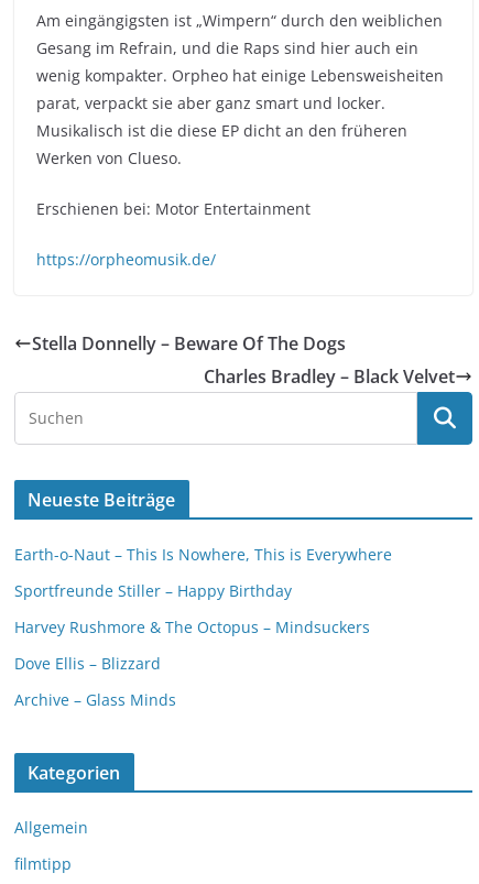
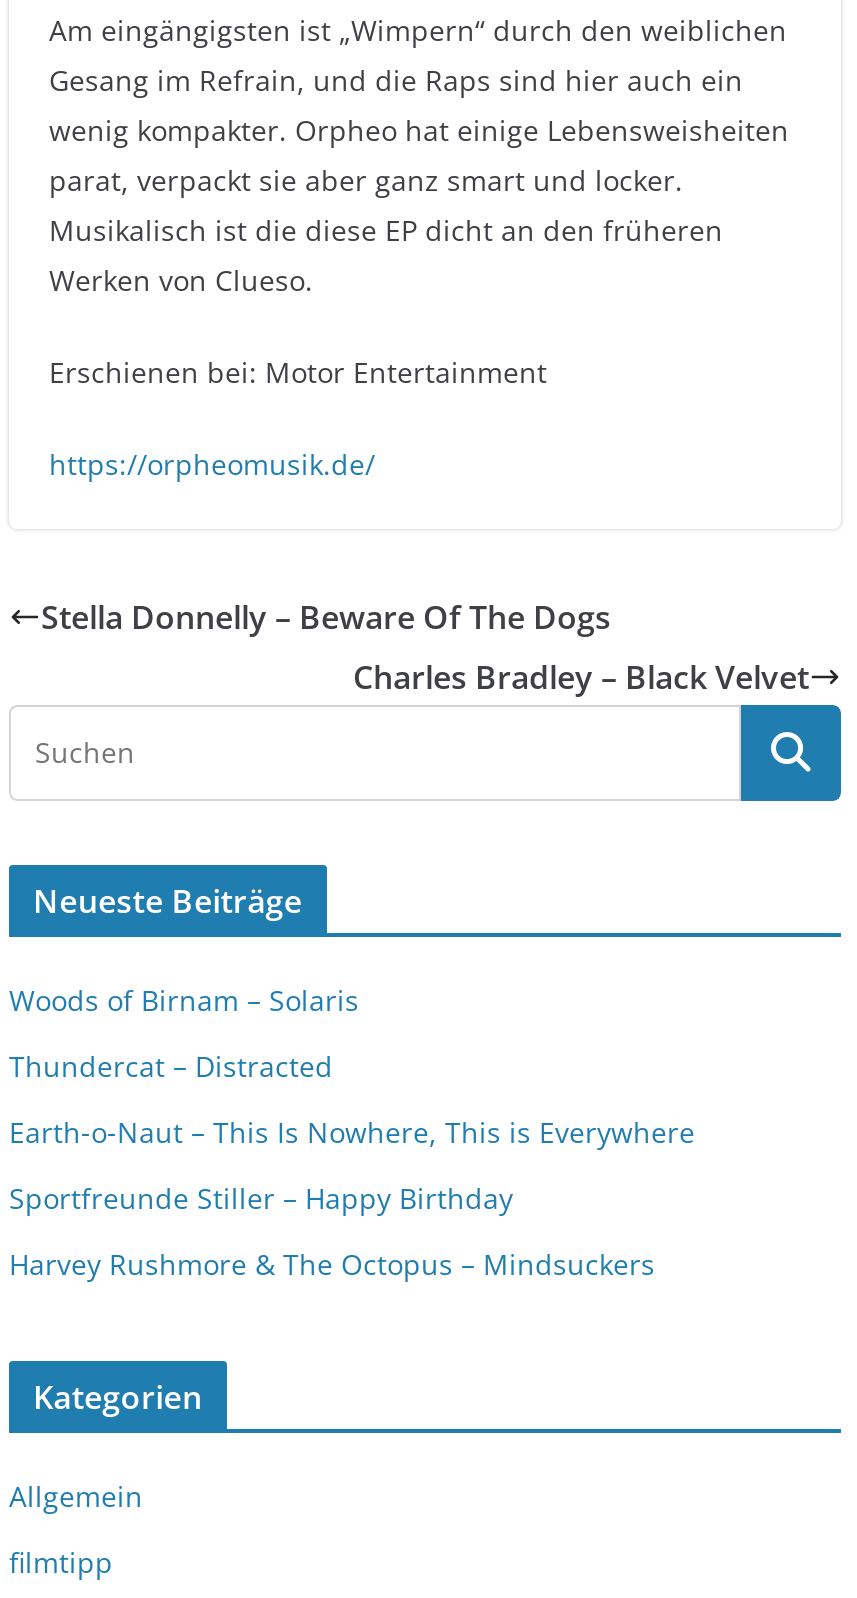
+ Woods of Birnam – Solaris
+ Thundercat – Distracted

moved down: Earth-o-Naut – This Is Nowhere, This is Everywhere | Sportfreunde Stiller – Happy Birthday | Harvey Rushmore & The Octopus – Mindsuckers

- Dove Ellis – Blizzard
- Archive – Glass Minds
